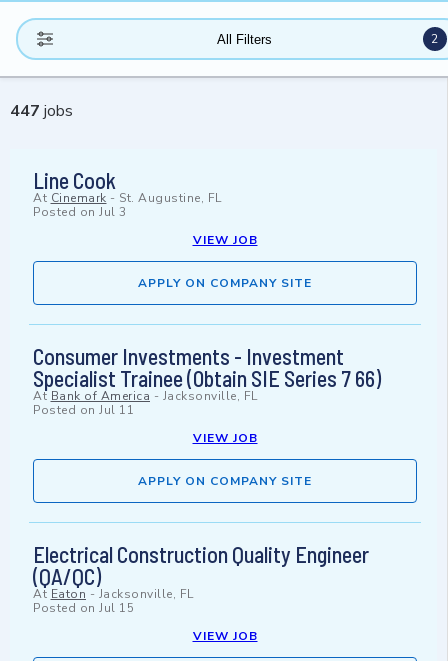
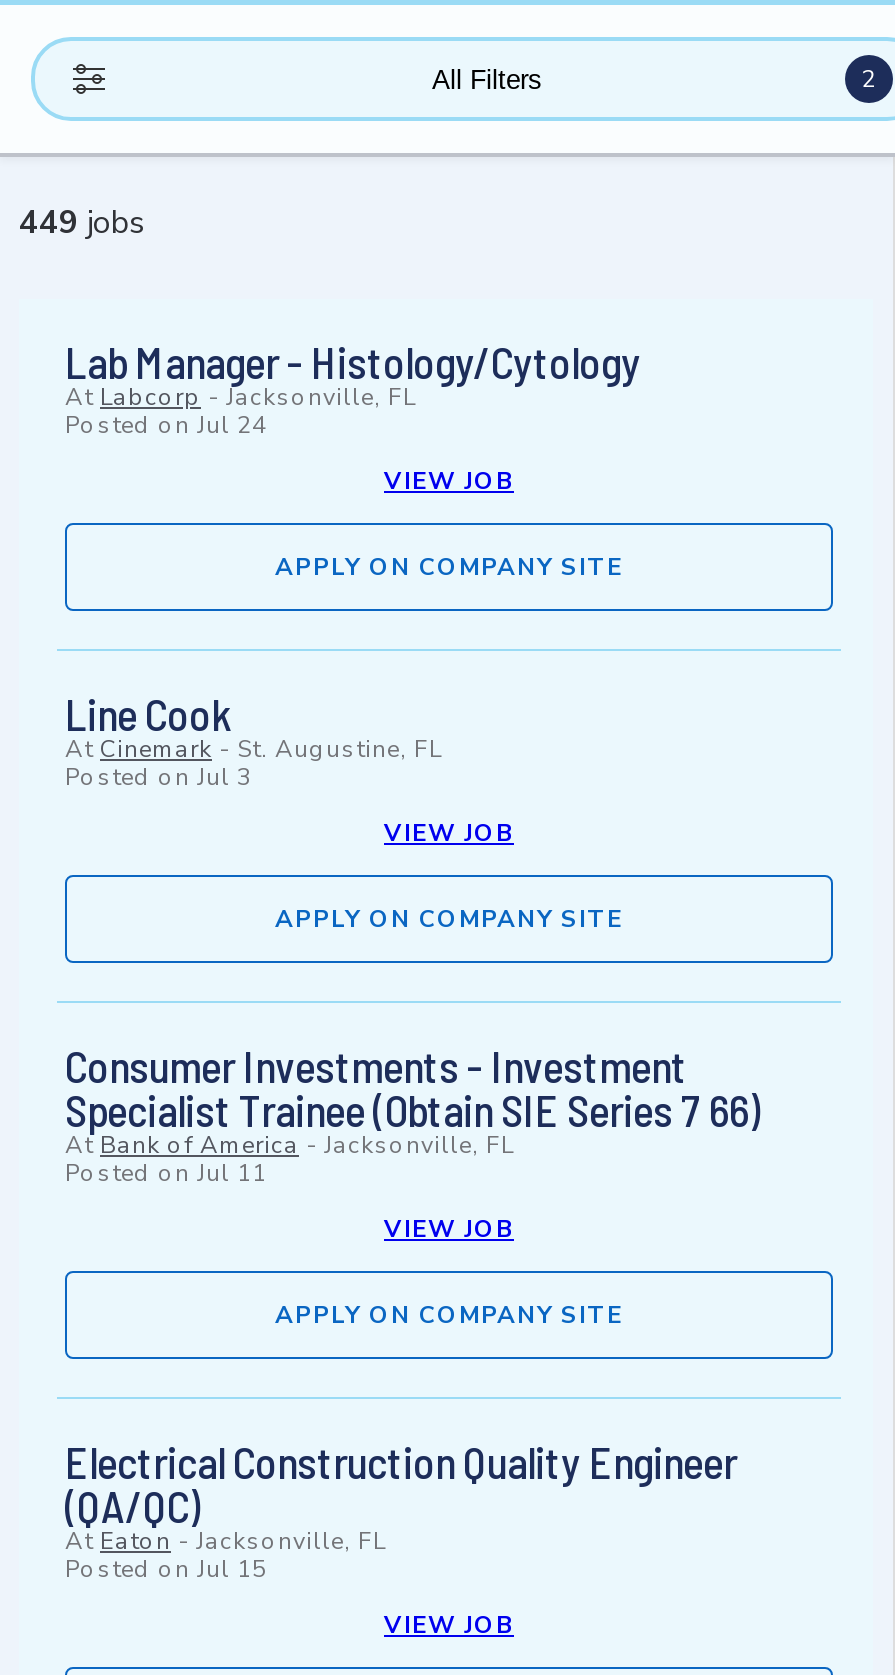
- 447 jobs
+ 449 jobs
+ Lab Manager - Histology/Cytology
+ At Labcorp - Jacksonville, FL
+ Posted onJul 24
+ VIEW JOB
+ APPLY ON COMPANY SITE
